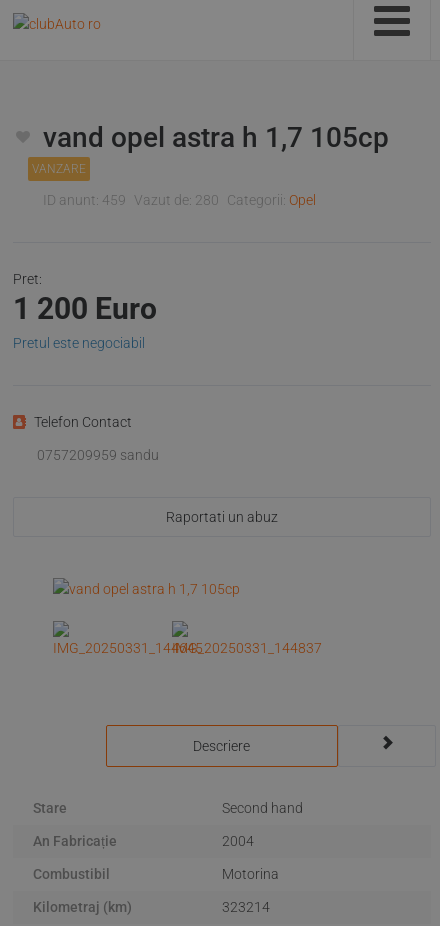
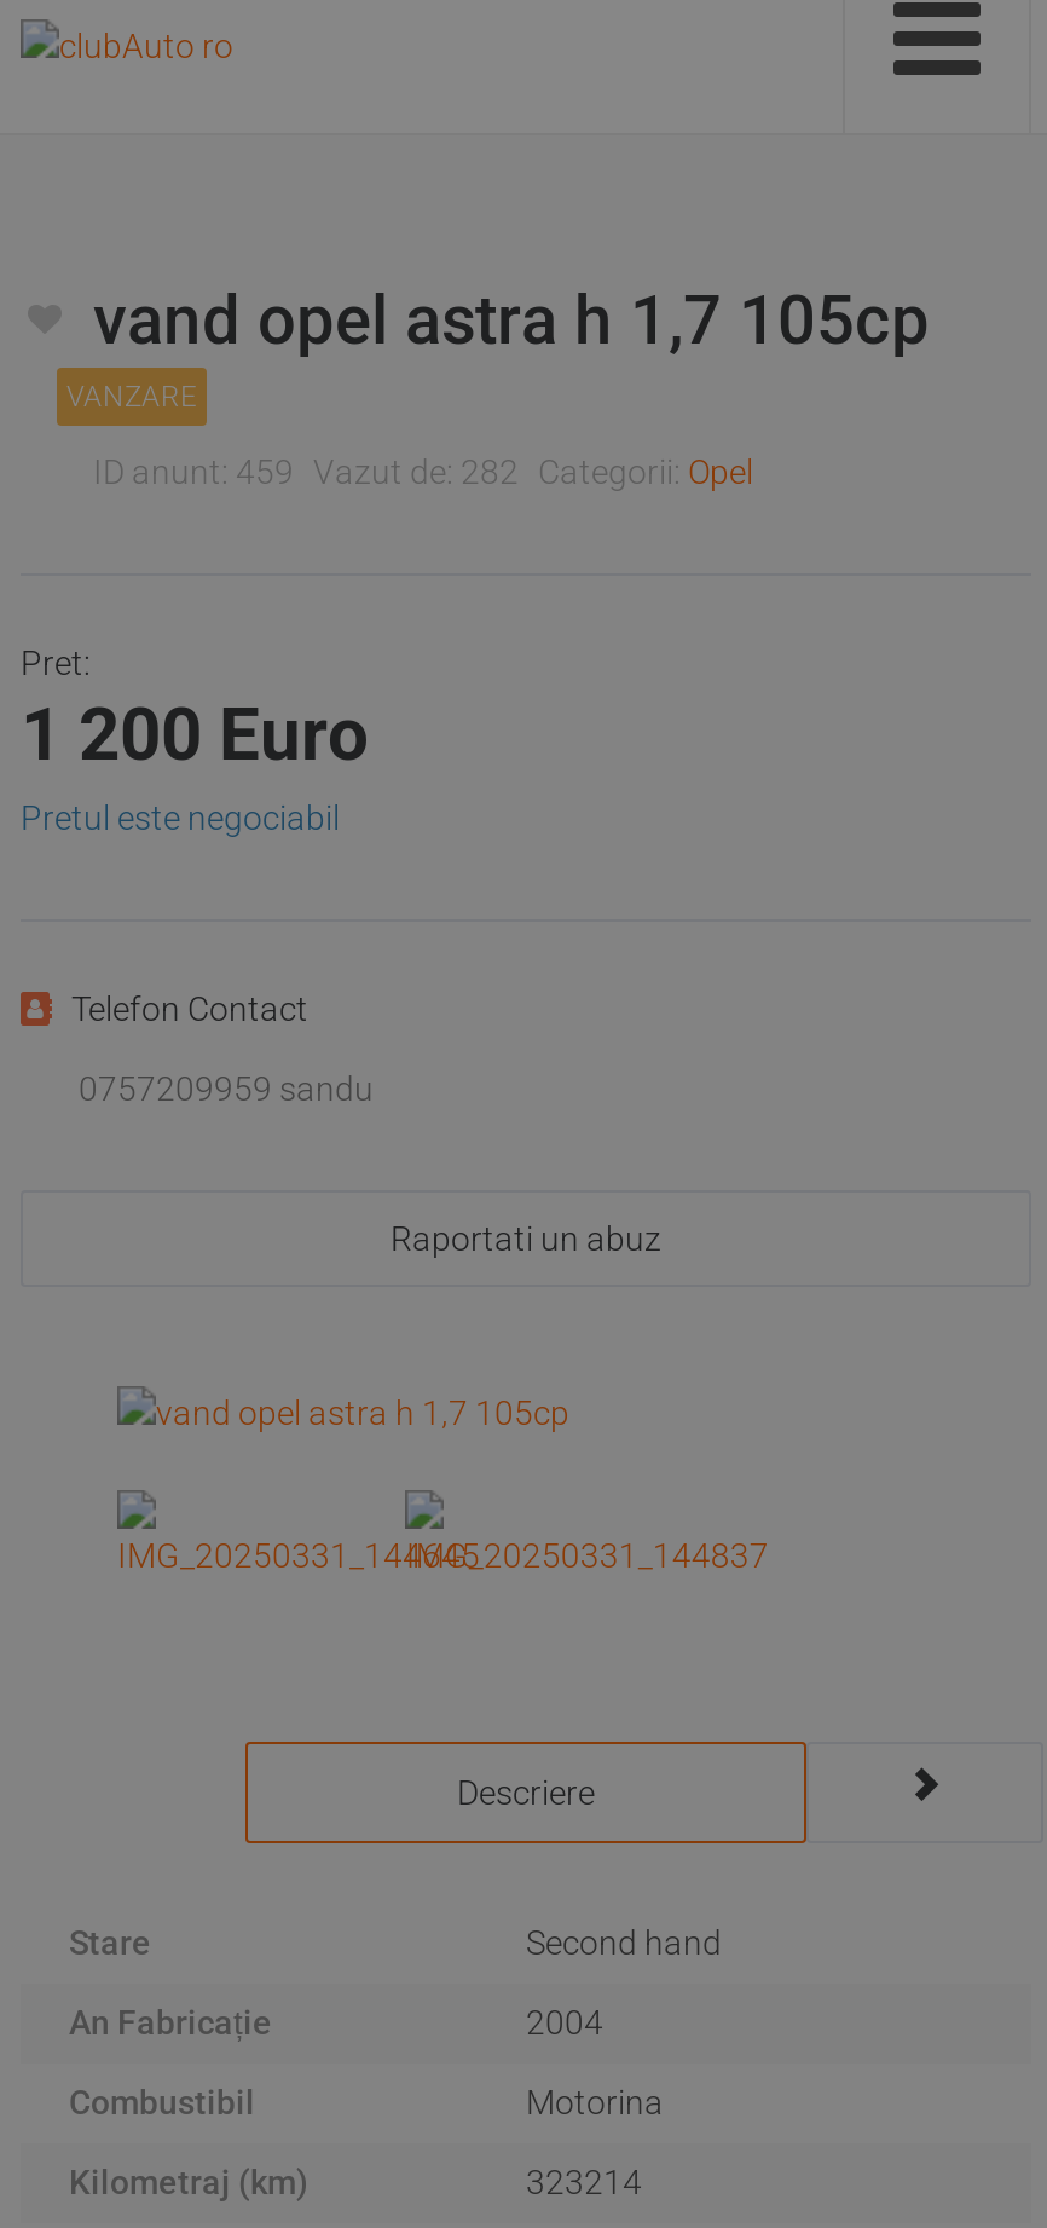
- ID anunt: 459 Vazut de: 280 Categorii: Opel
+ ID anunt: 459 Vazut de: 282 Categorii: Opel
